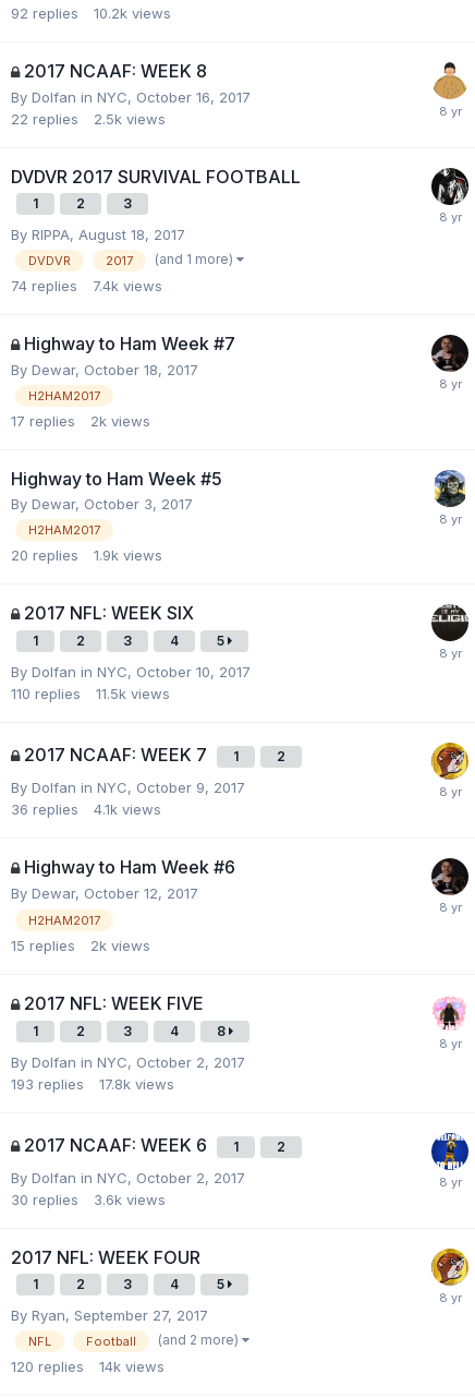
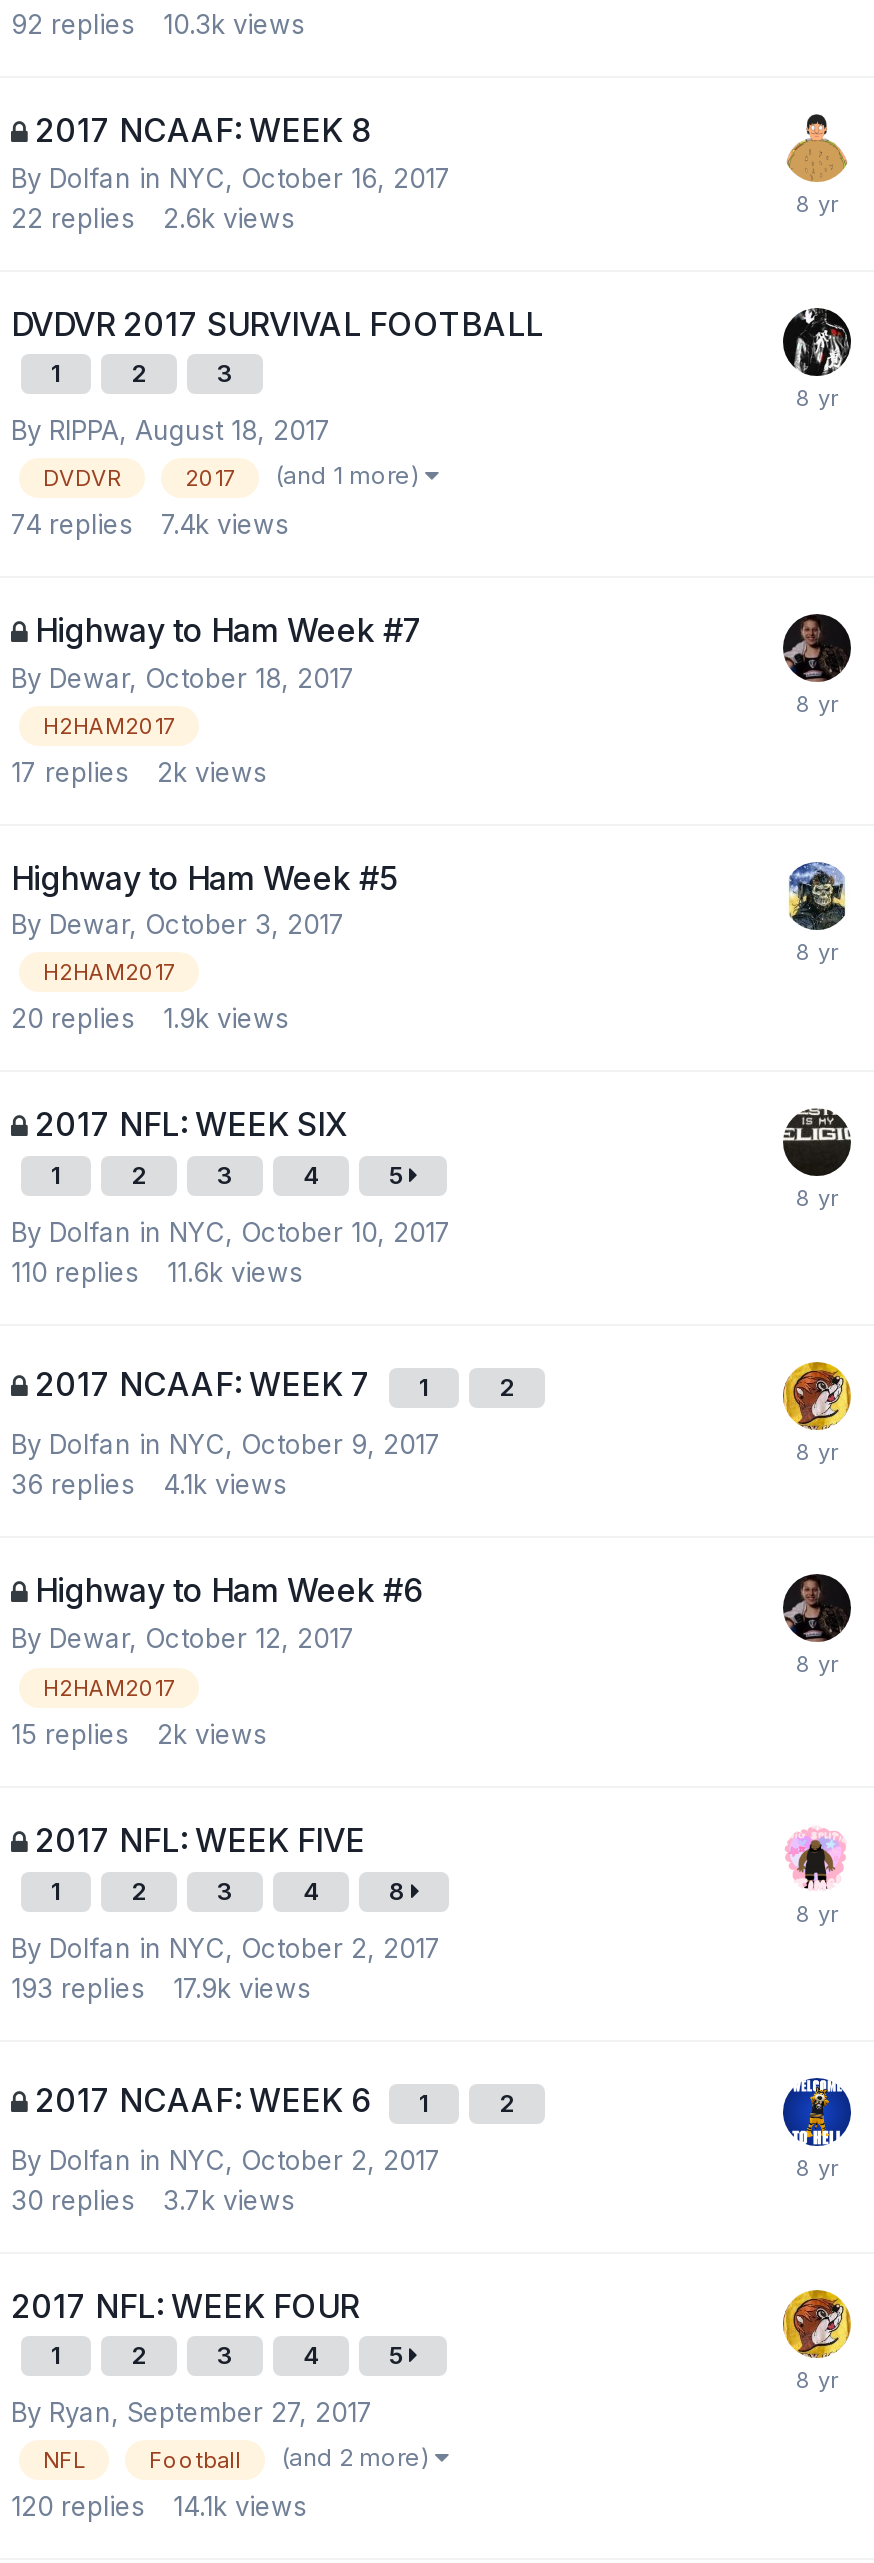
- 92 replies 10.2k views
+ 92 replies 10.3k views

- 22 replies 2.5k views
+ 22 replies 2.6k views

- 110 replies 11.5k views
+ 110 replies 11.6k views

- 193 replies 17.8k views
+ 193 replies 17.9k views

- 30 replies 3.6k views
+ 30 replies 3.7k views

- 120 replies 14k views
+ 120 replies 14.1k views
